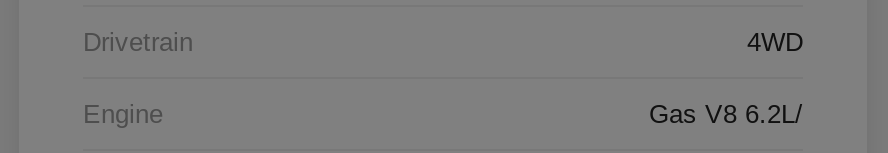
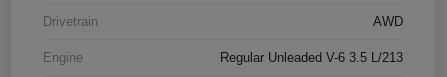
- 4WD
+ AWD

- Gas V8 6.2L/
+ Regular Unleaded V-6 3.5 L/213
